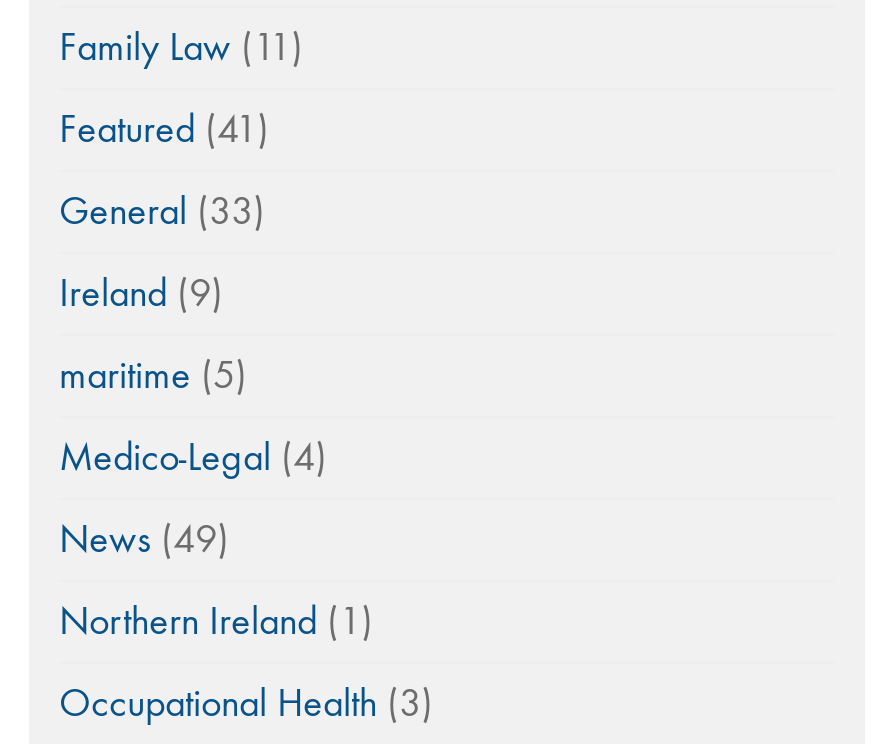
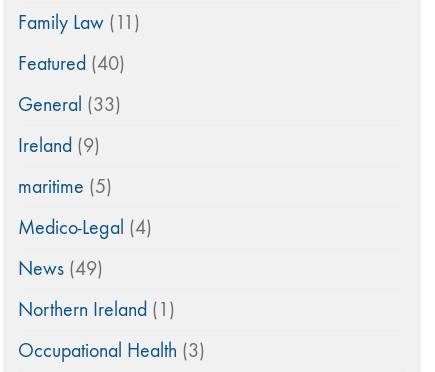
- Featured (41)
+ Featured (40)
